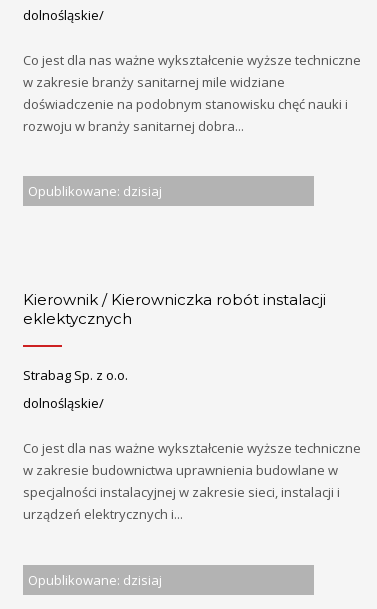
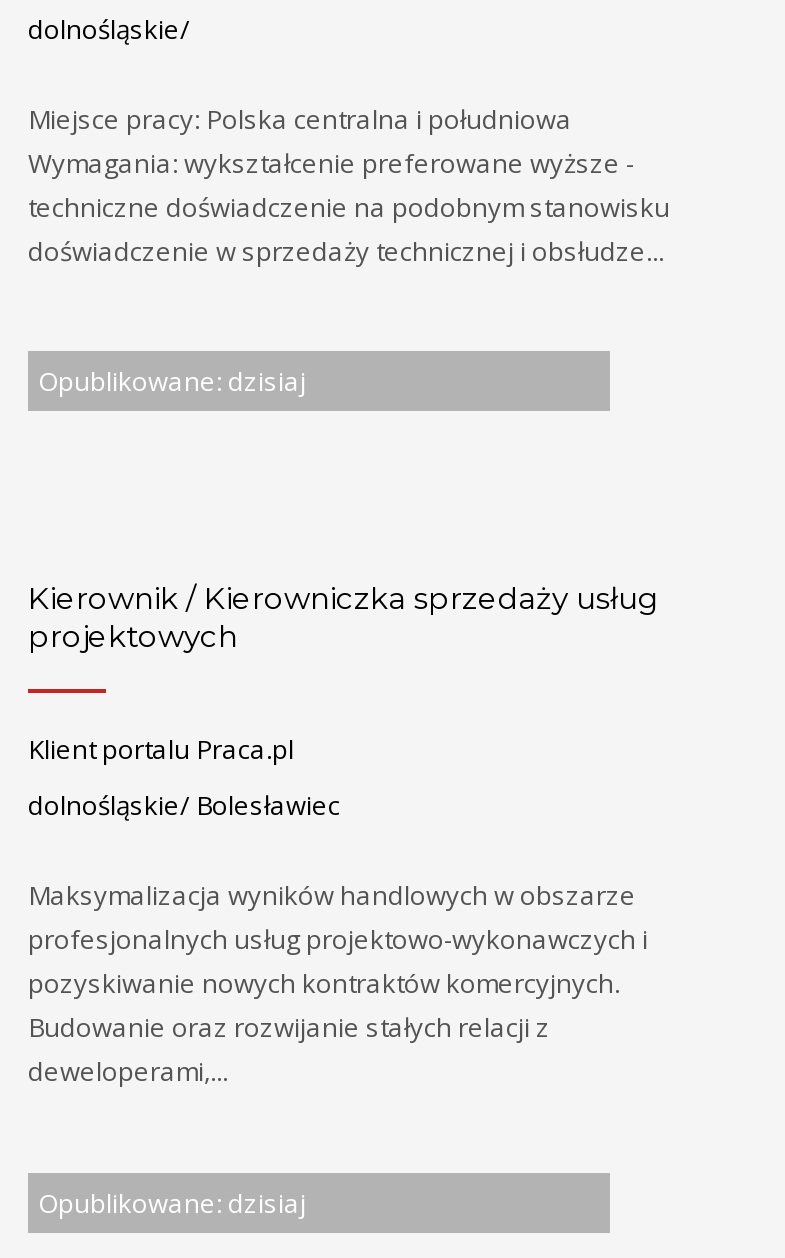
- Co jest dla nas ważne wykształcenie wyższe techniczne
- w zakresie branży sanitarnej mile widziane
- doświadczenie na podobnym stanowisku chęć nauki i
- rozwoju w branży sanitarnej dobra...
+ Miejsce pracy: Polska centralna i południowa
+ Wymagania: wykształcenie preferowane wyższe -
+ techniczne doświadczenie na podobnym stanowisku
+ doświadczenie w sprzedaży technicznej i obsłudze...

- Kierownik / Kierowniczka robót instalacji
- eklektycznych
+ Kierownik / Kierowniczka sprzedaży usług
+ projektowych

- Strabag Sp. z o.o.
+ Klient portalu Praca.pl

- dolnośląskie/
+ dolnośląskie/ Bolesławiec

- Co jest dla nas ważne wykształcenie wyższe techniczne
- w zakresie budownictwa uprawnienia budowlane w
- specjalności instalacyjnej w zakresie sieci, instalacji i
- urządzeń elektrycznych i...
+ Maksymalizacja wyników handlowych w obszarze
+ profesjonalnych usług projektowo-wykonawczych i
+ pozyskiwanie nowych kontraktów komercyjnych.
+ Budowanie oraz rozwijanie stałych relacji z
+ deweloperami,...
